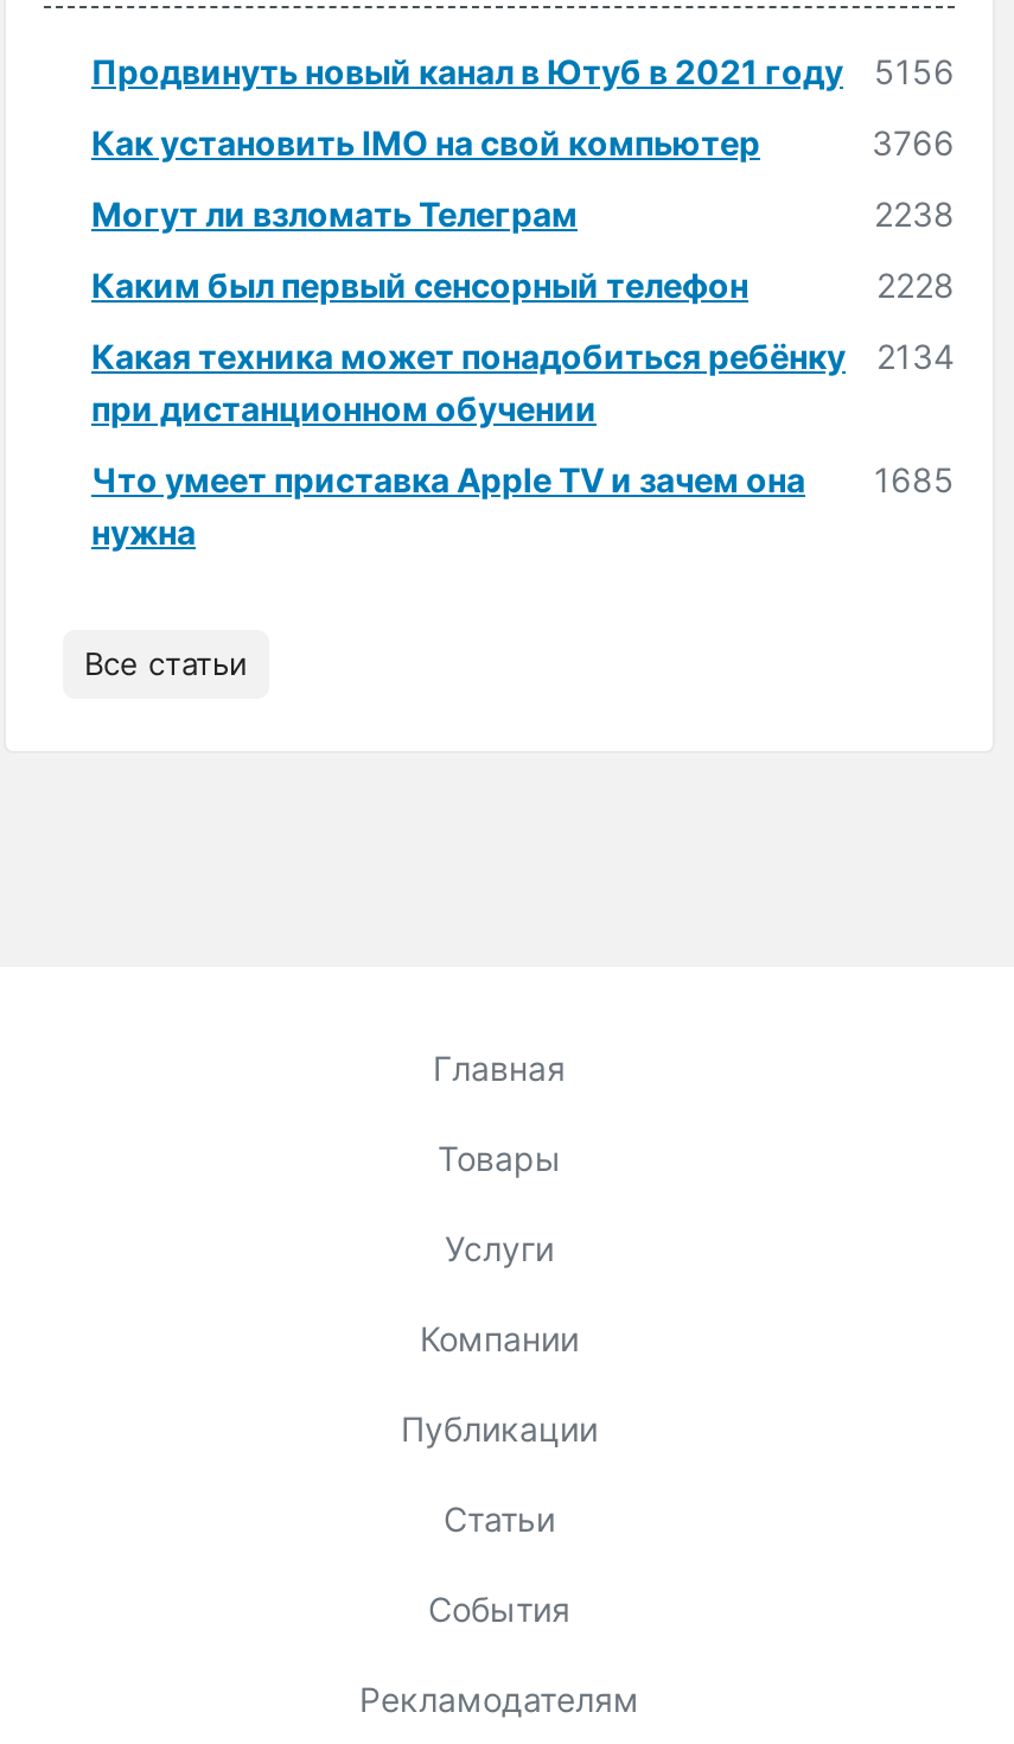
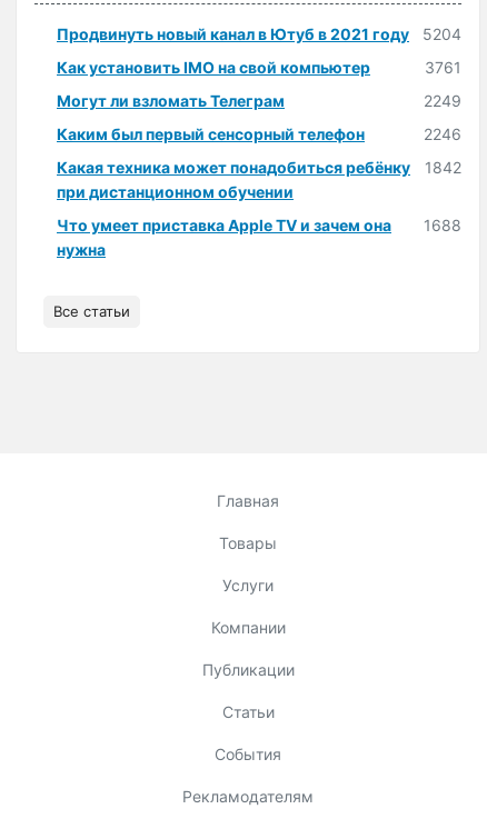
- Продвинуть новый канал в Ютуб в 2021 году 5156
+ Продвинуть новый канал в Ютуб в 2021 году 5204

- 3766
+ 3761

- 2238
+ 2249

- 2228
+ 2246

- Какая техника может понадобиться ребёнку 2134
+ Какая техника может понадобиться ребёнку 1842

- Что умеет приставка Apple TV и зачем она 1685
+ Что умеет приставка Apple TV и зачем она 1688
